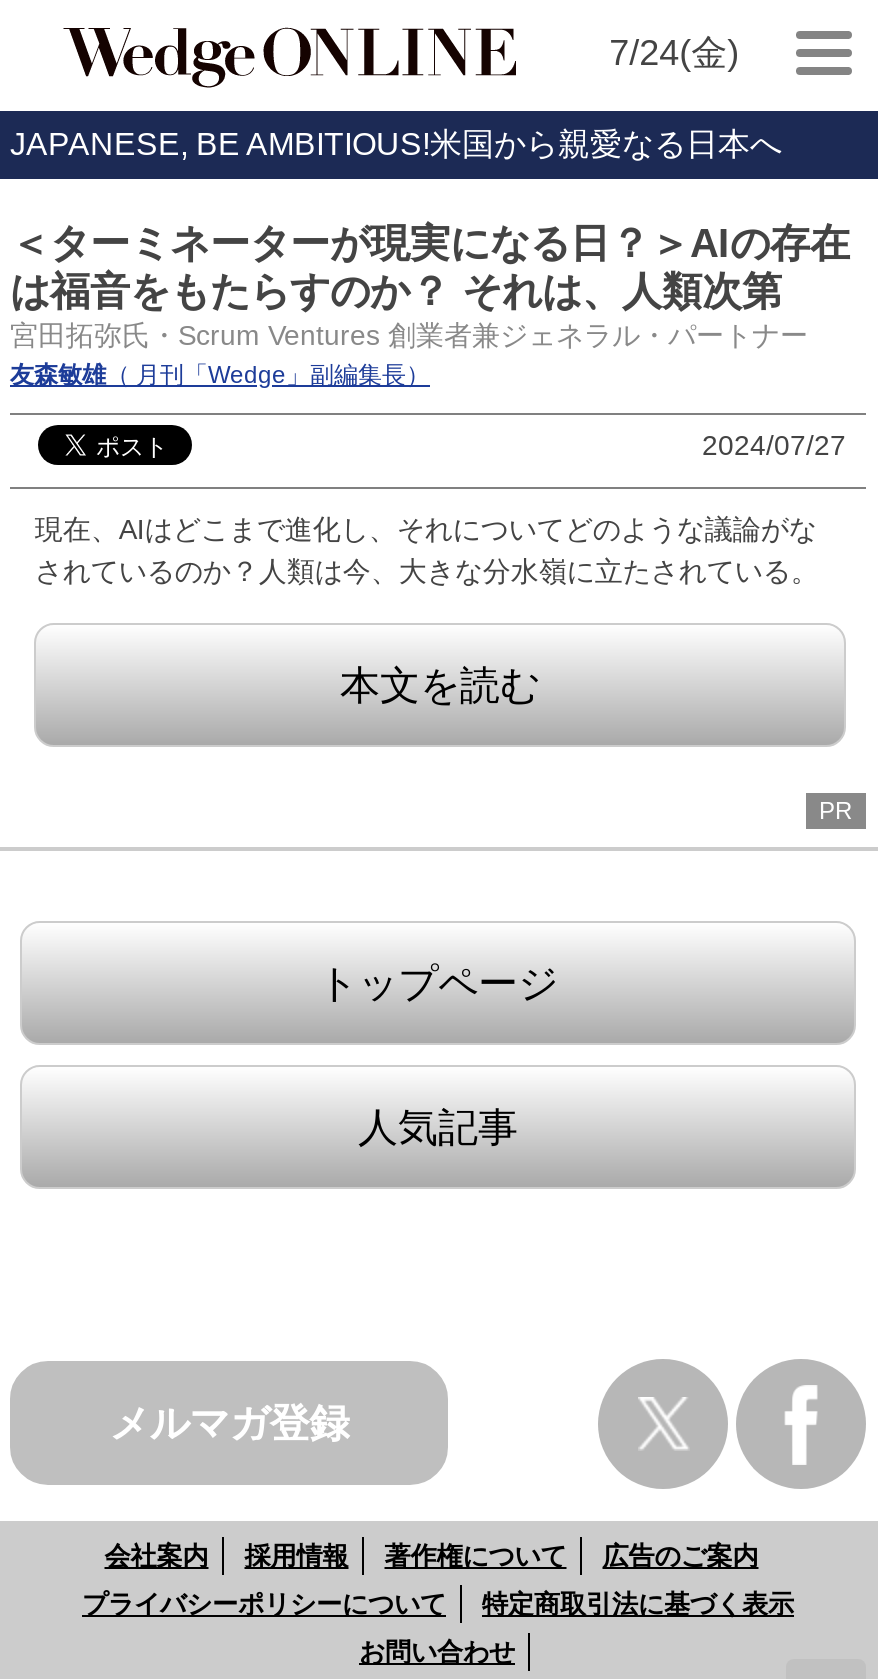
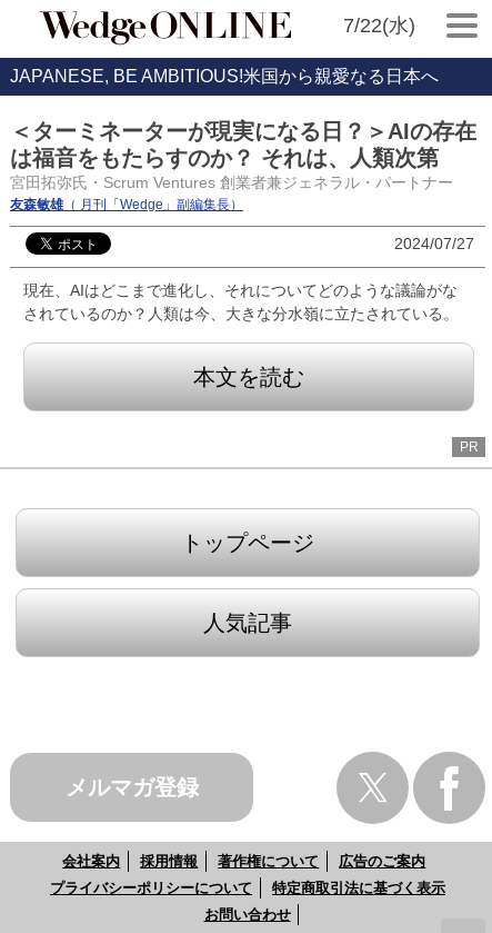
- 7/24(金)
+ 7/22(水)
